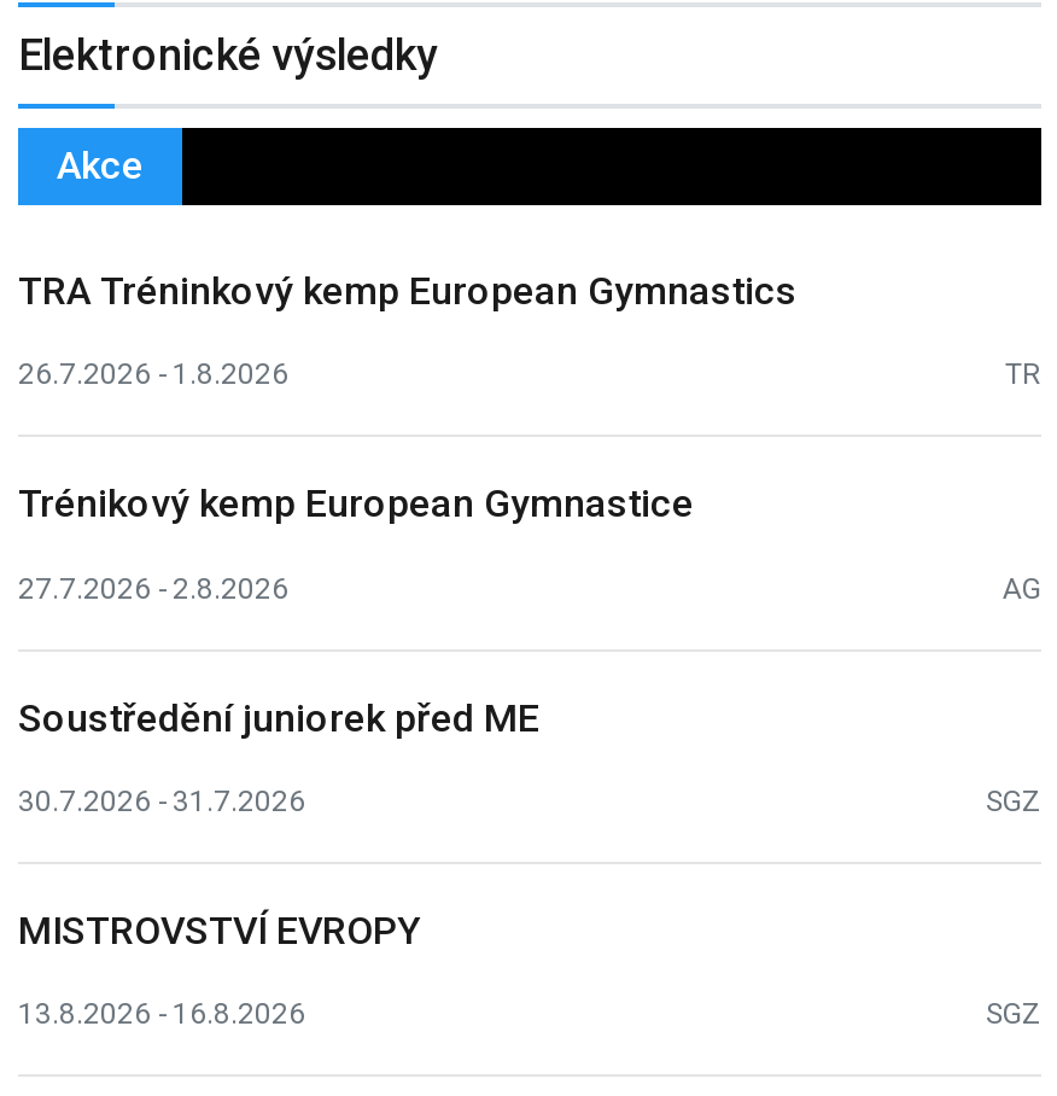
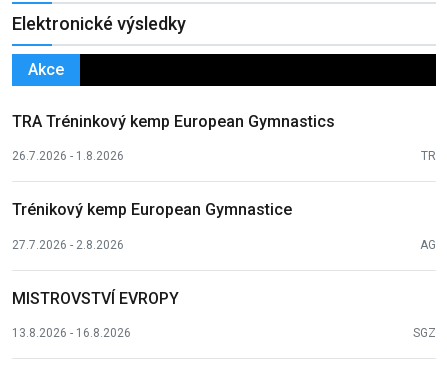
- Soustředění juniorek před ME
- 30.7.2026 - 31.7.2026
- SGZ
